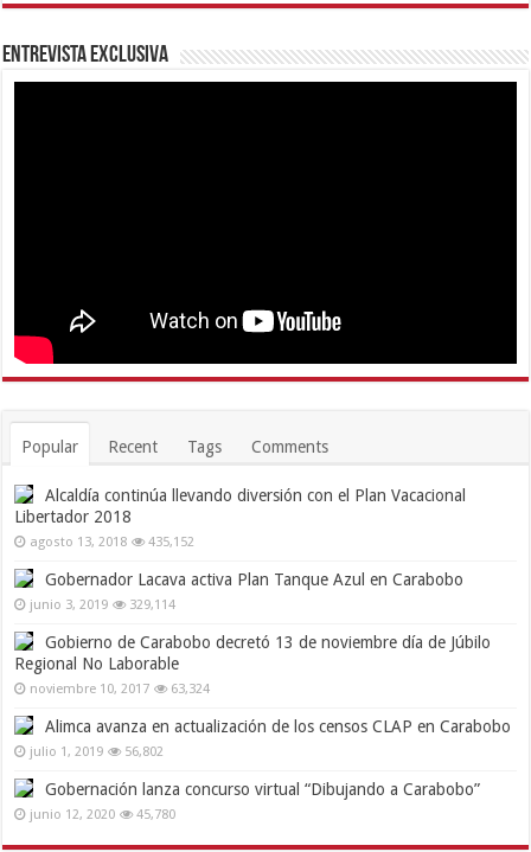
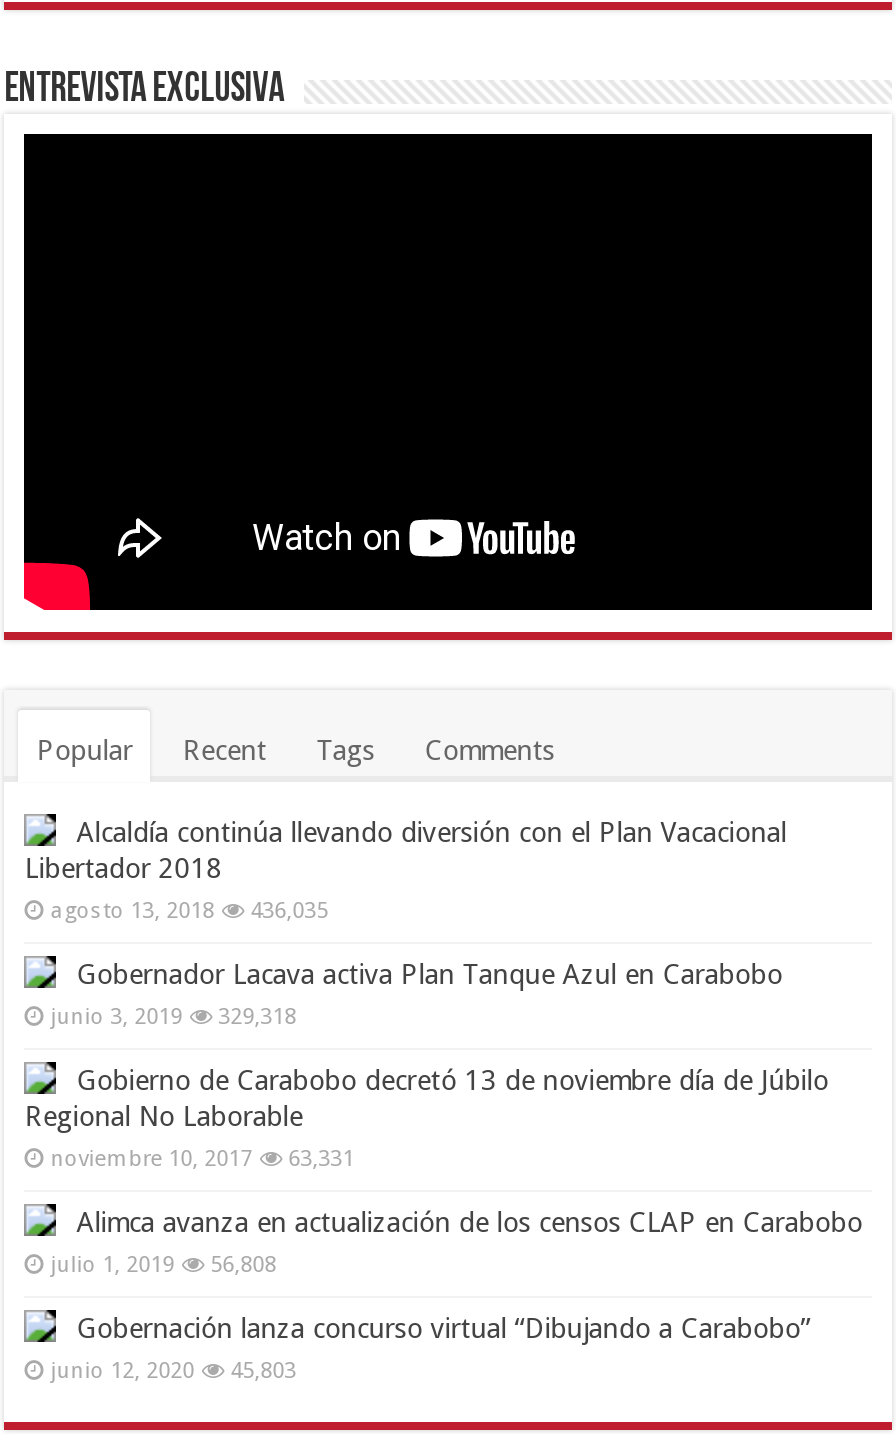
- agosto 13, 2018 435,152
+ agosto 13, 2018 436,035

- junio 3, 2019 329,114
+ junio 3, 2019 329,318

- noviembre 10, 2017 63,324
+ noviembre 10, 2017 63,331

- julio 1, 2019 56,802
+ julio 1, 2019 56,808

- junio 12, 2020 45,780
+ junio 12, 2020 45,803
